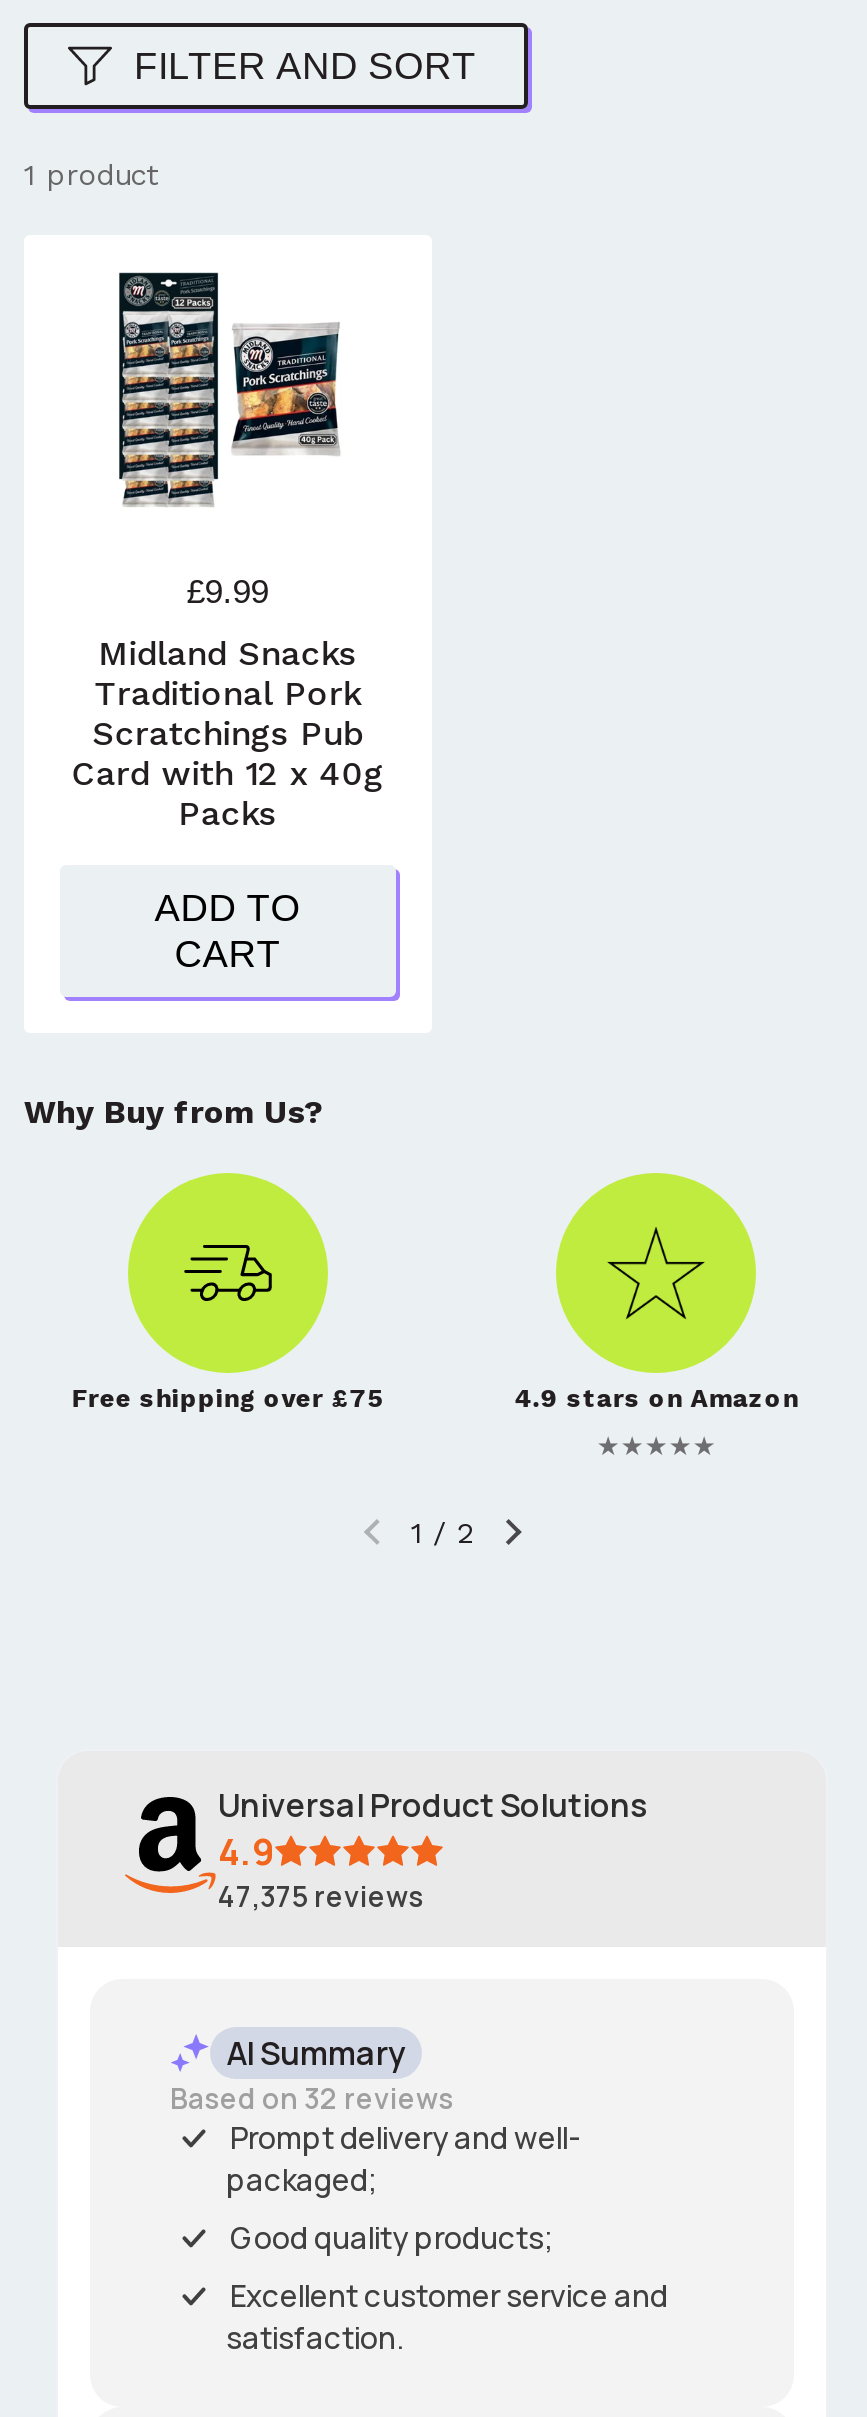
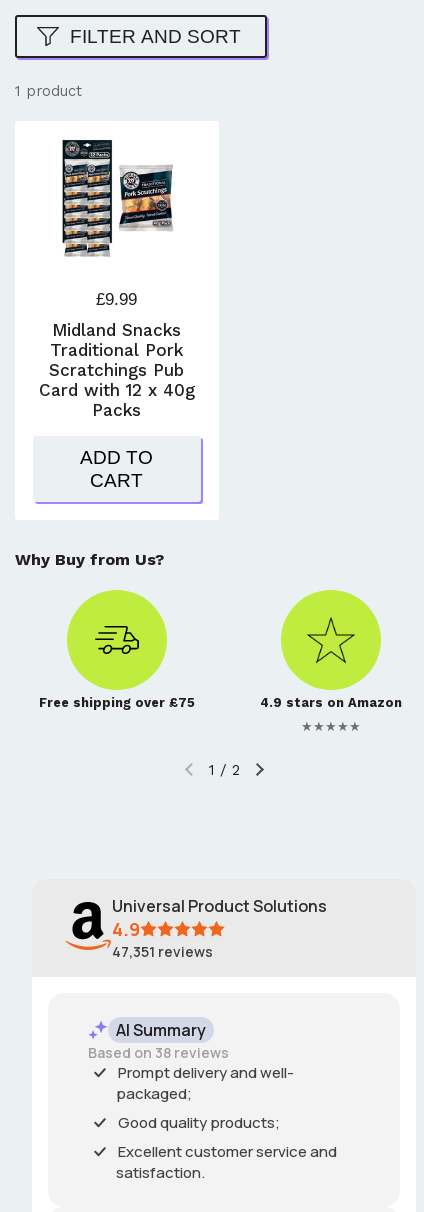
- 47,375 reviews
+ 47,351 reviews

- Based on 32 reviews
+ Based on 38 reviews
